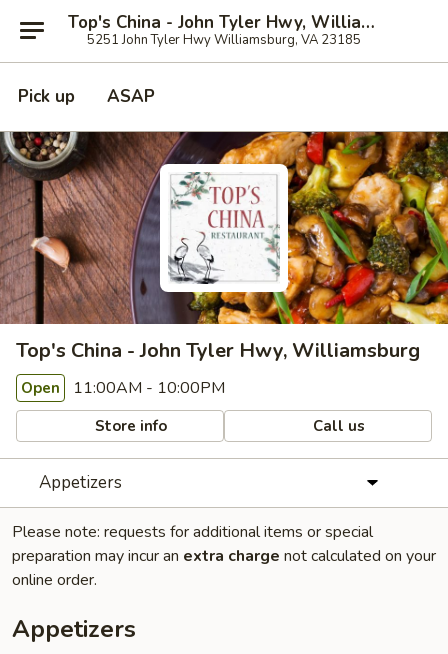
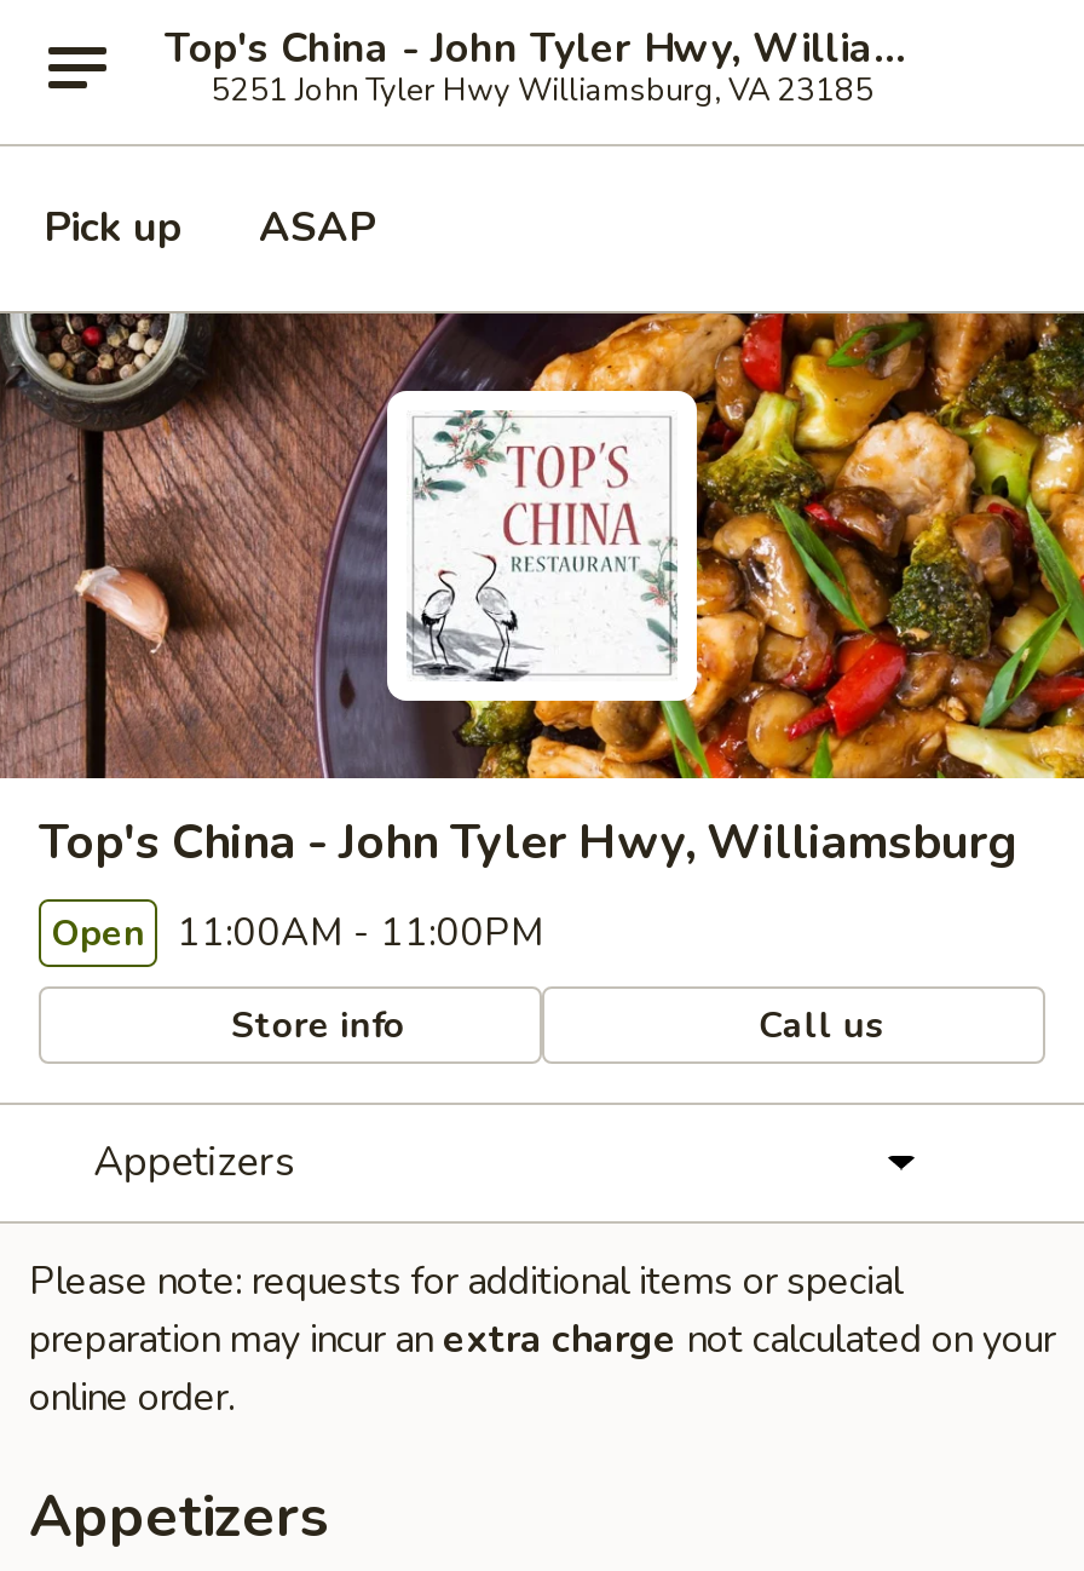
- Open 11:00AM - 10:00PM
+ Open 11:00AM - 11:00PM
